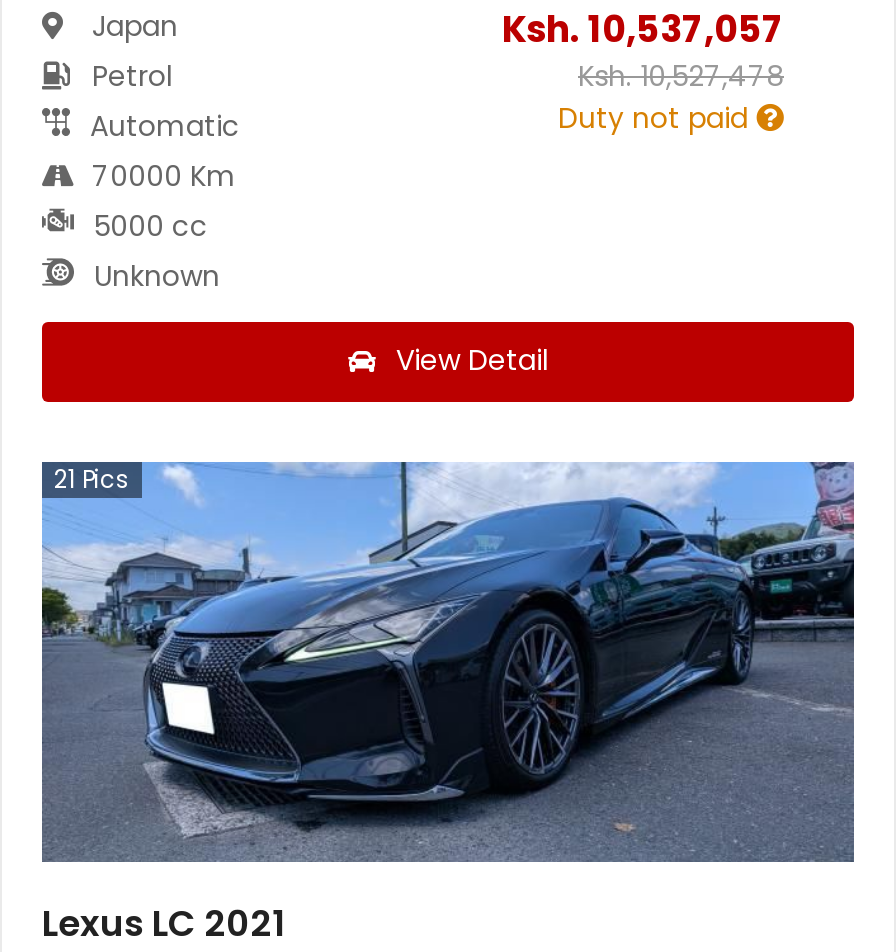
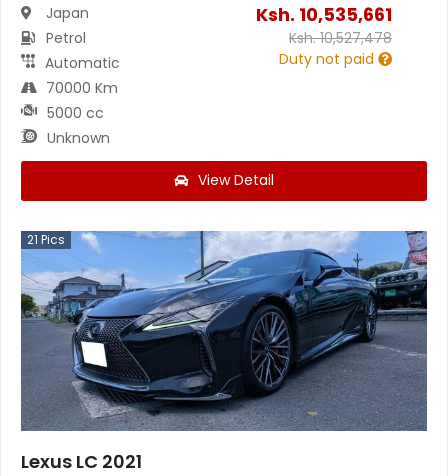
- Ksh. 10,537,057
+ Ksh. 10,535,661
